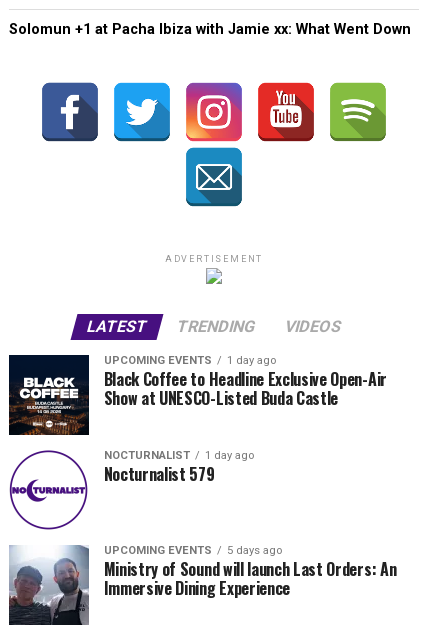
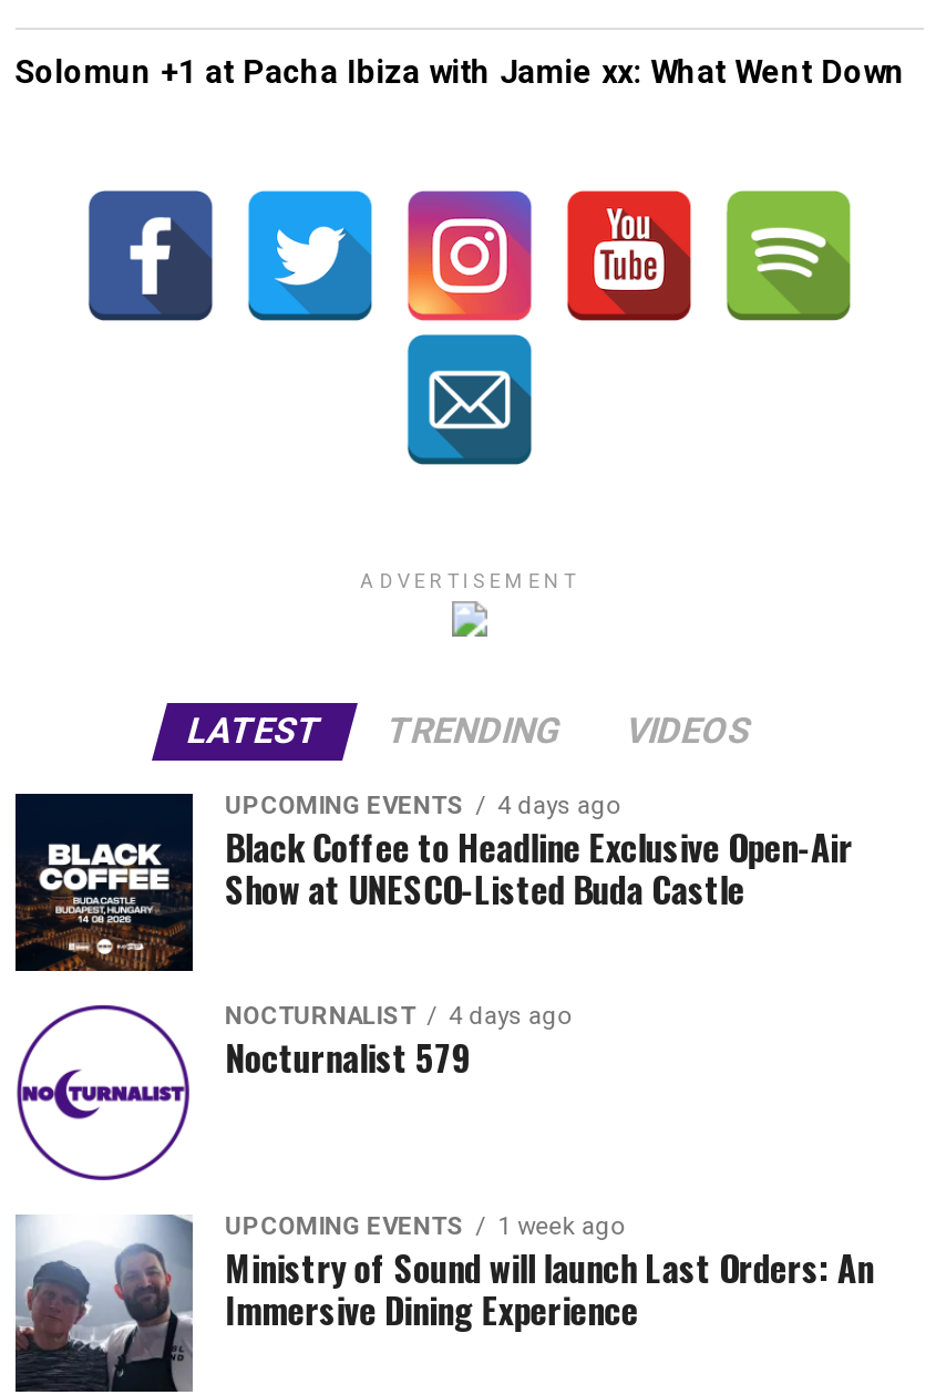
- UPCOMING EVENTS 1 day ago
+ UPCOMING EVENTS 4 days ago

- NOCTURNALIST 1 day ago
+ NOCTURNALIST 4 days ago

- UPCOMING EVENTS 5 days ago
+ UPCOMING EVENTS 1 week ago
